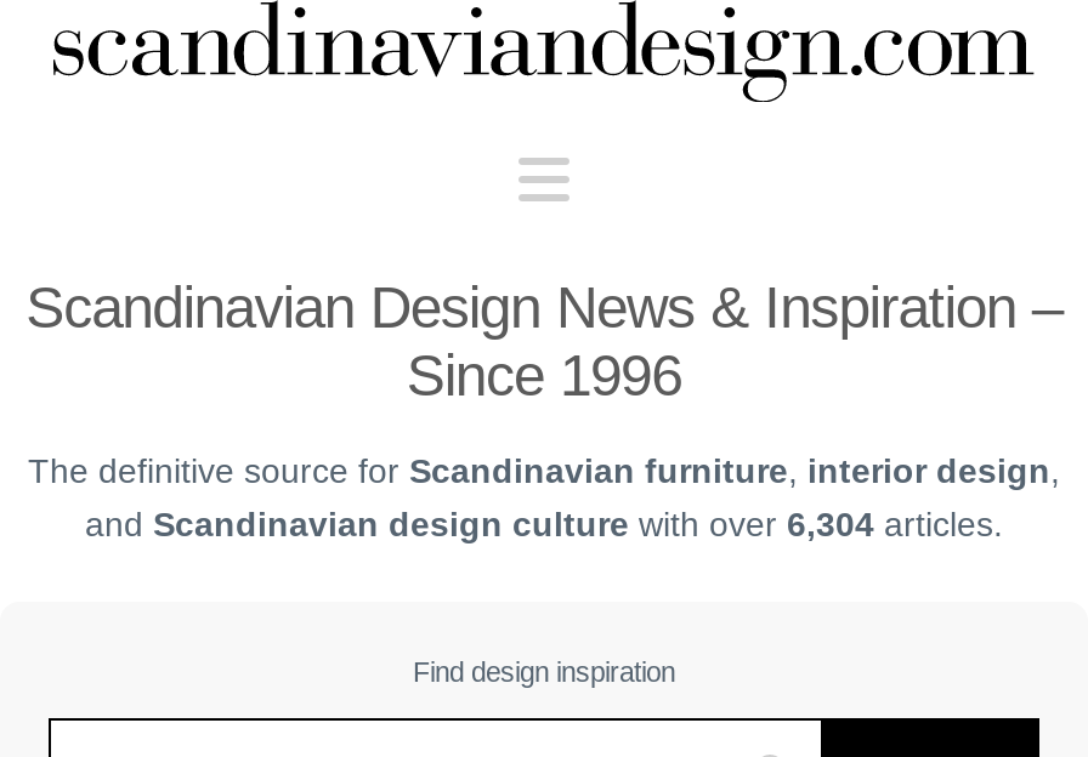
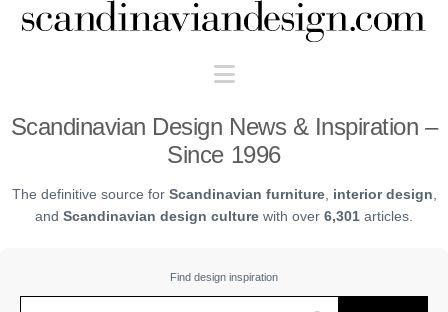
- and Scandinavian design culture with over 6,304 articles.
+ and Scandinavian design culture with over 6,301 articles.
